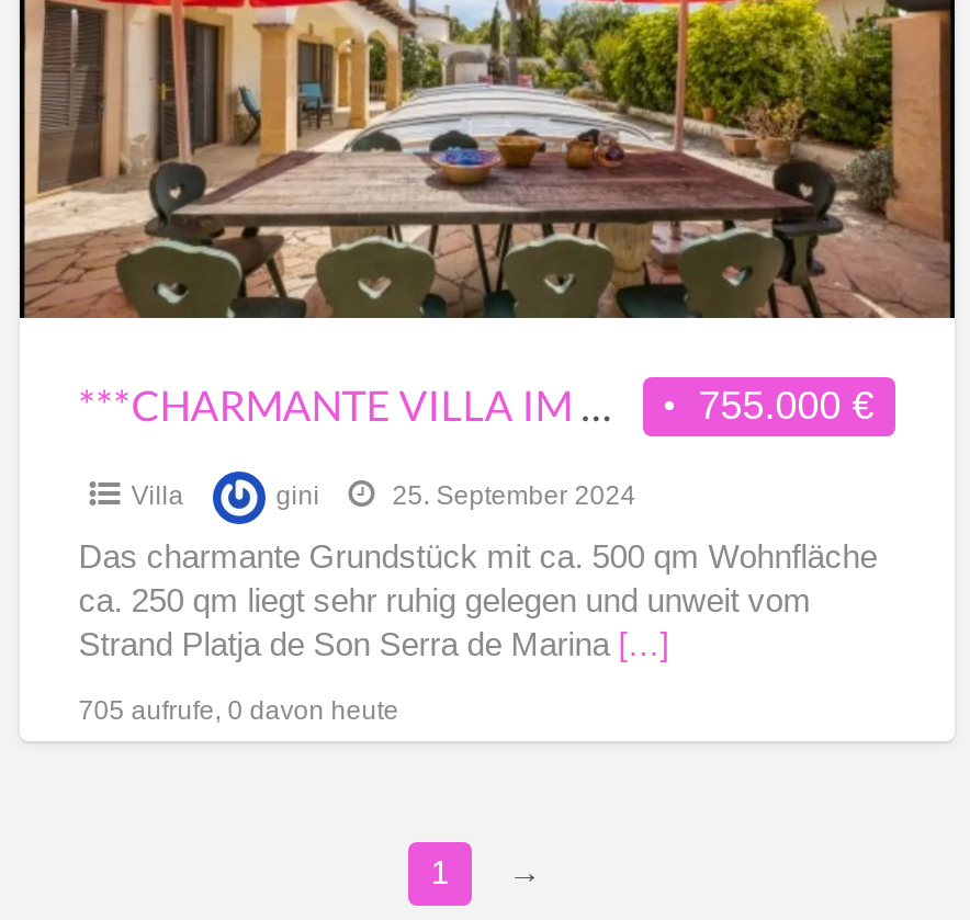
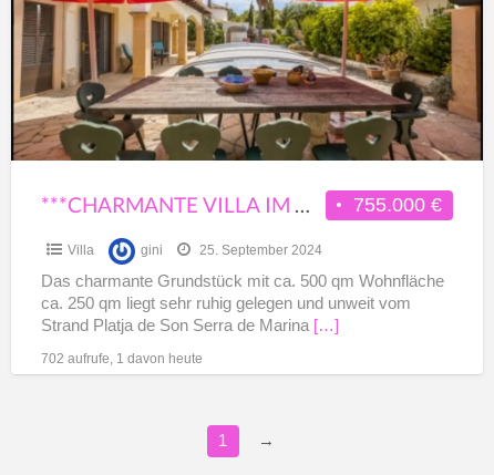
- 705 aufrufe, 0 davon heute
+ 702 aufrufe, 1 davon heute
